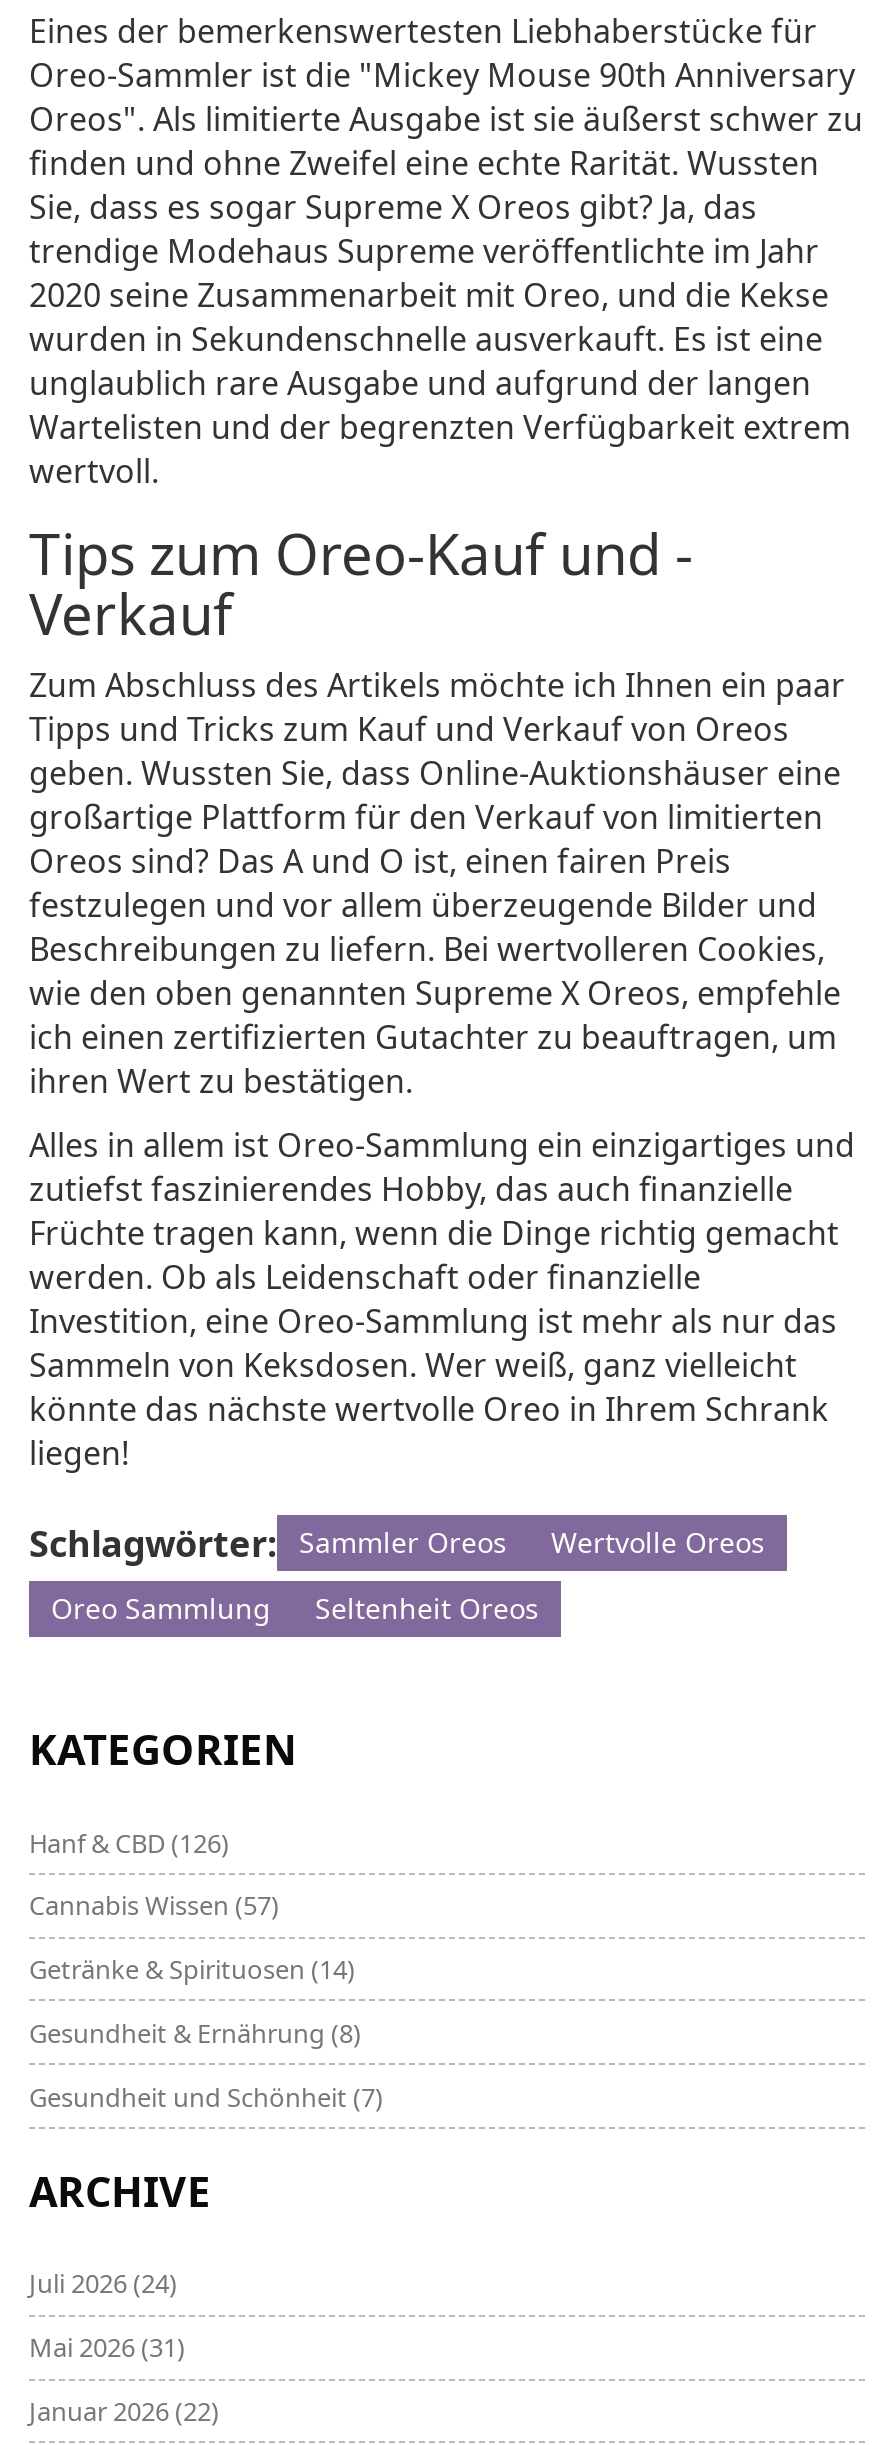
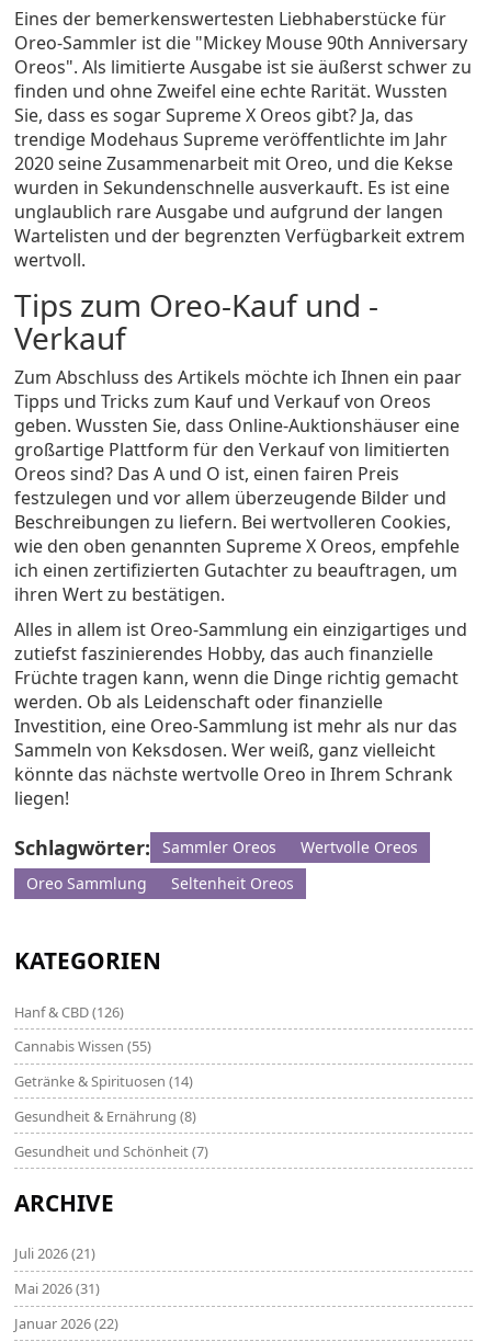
- Cannabis Wissen (57)
+ Cannabis Wissen (55)

- Juli 2026 (24)
+ Juli 2026 (21)
